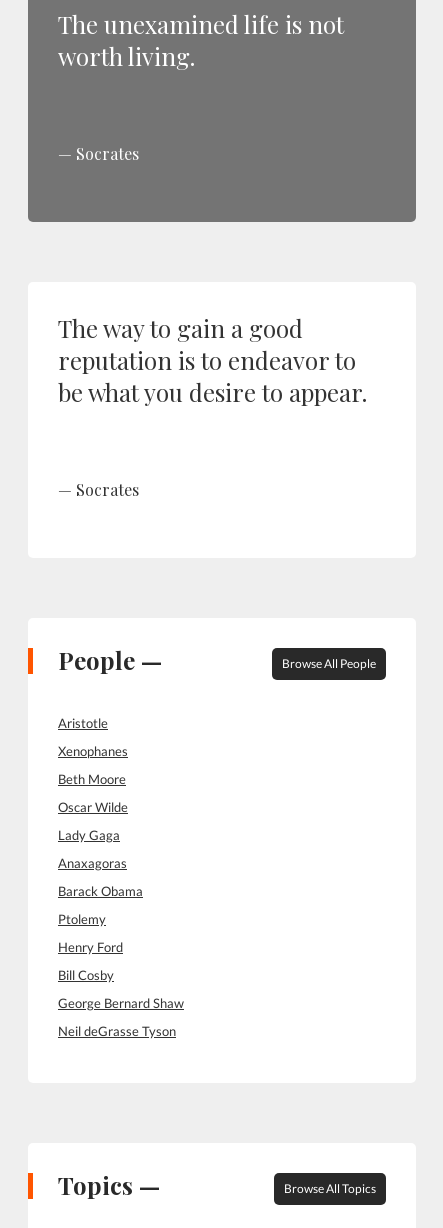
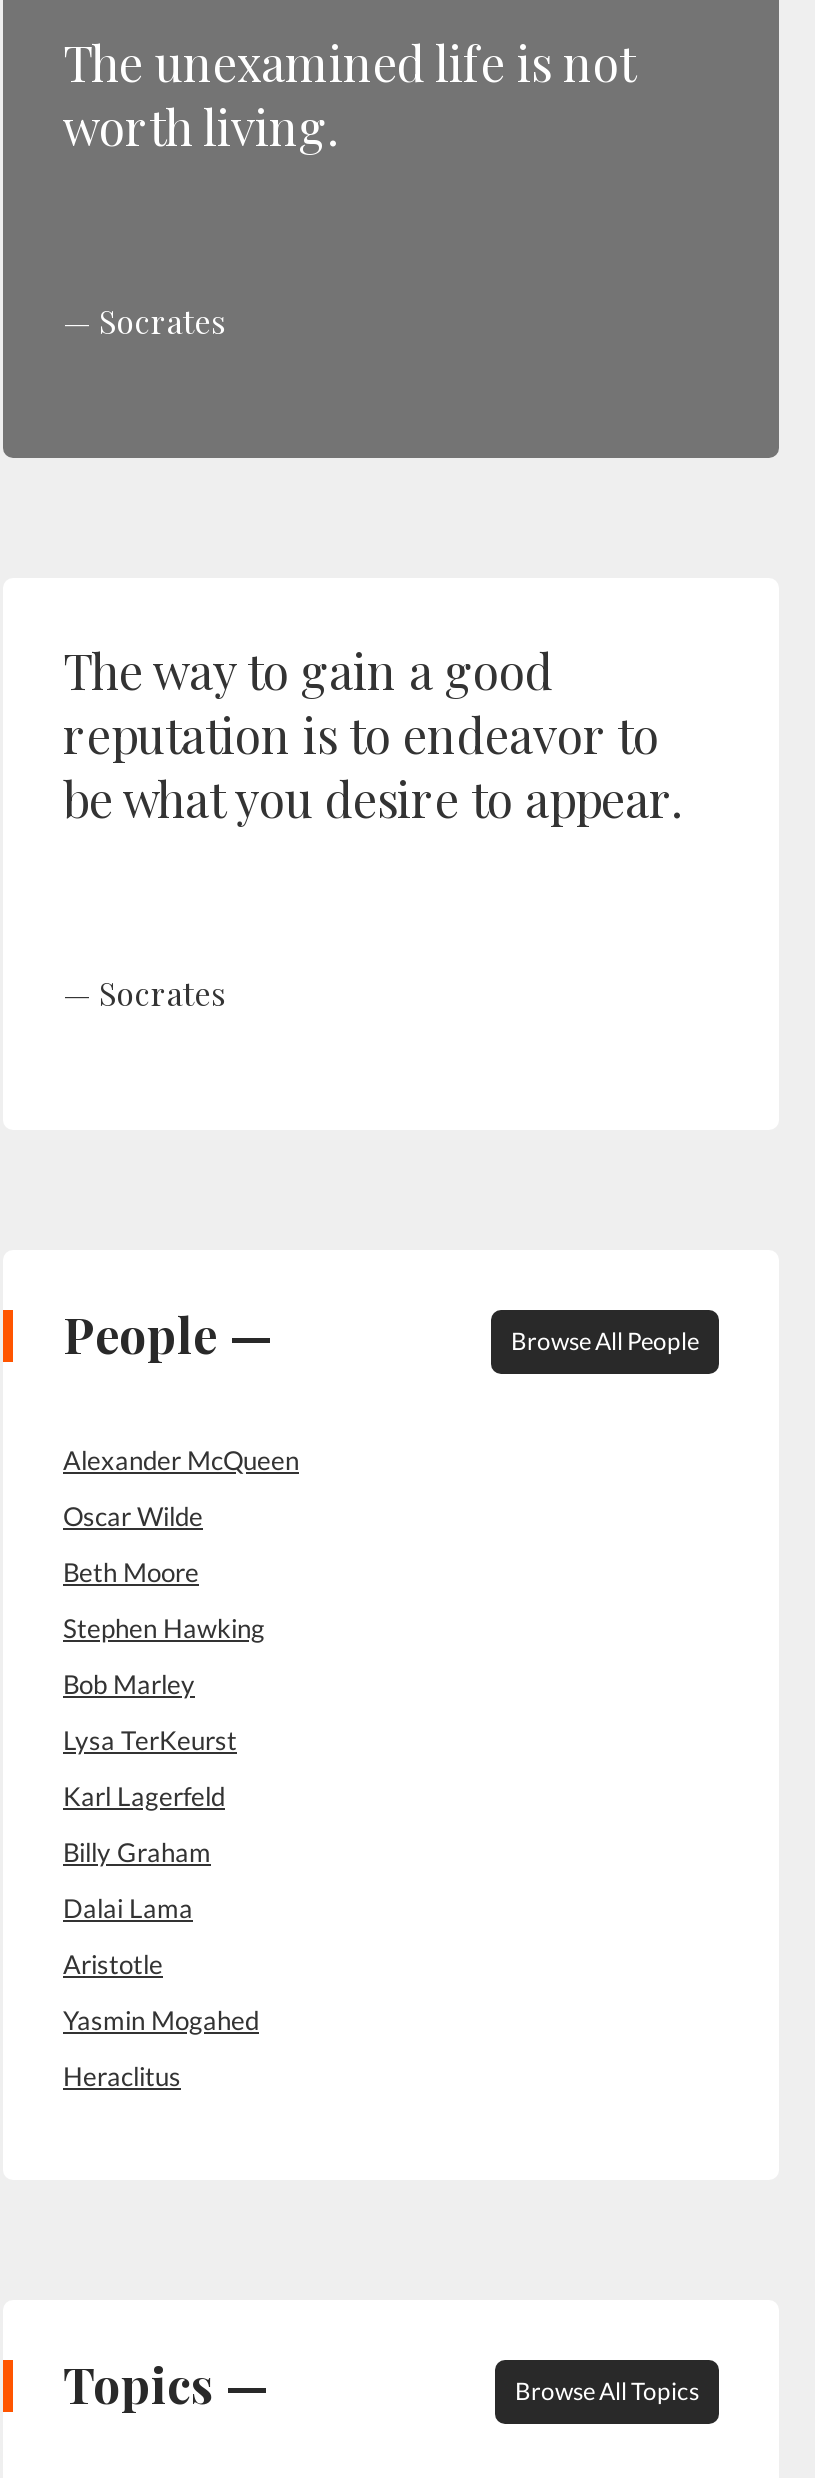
+ Alexander McQueen
+ Stephen Hawking
+ Bob Marley
+ Lysa TerKeurst
+ Karl Lagerfeld
+ Billy Graham
+ Dalai Lama

moved down: Aristotle

- Xenophanes
- Lady Gaga
- Anaxagoras
- Barack Obama
- Ptolemy
- Henry Ford
- Bill Cosby
- George Bernard Shaw
- Neil deGrasse Tyson
+ Yasmin Mogahed
+ Heraclitus

moved up: Beth Moore | Oscar Wilde
